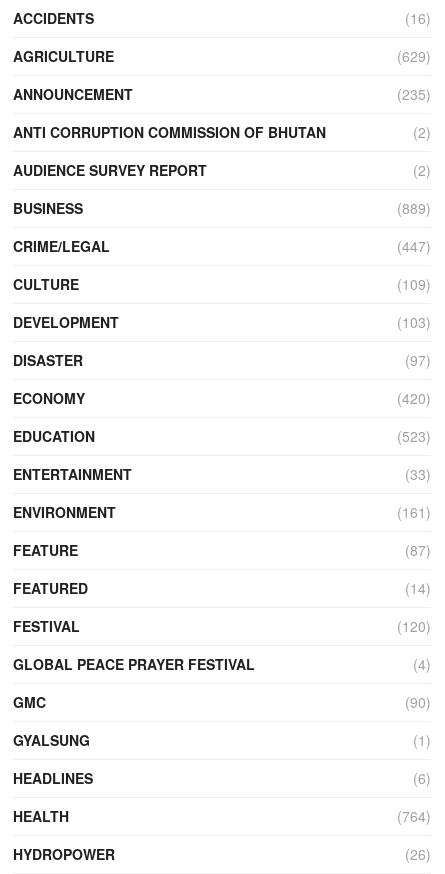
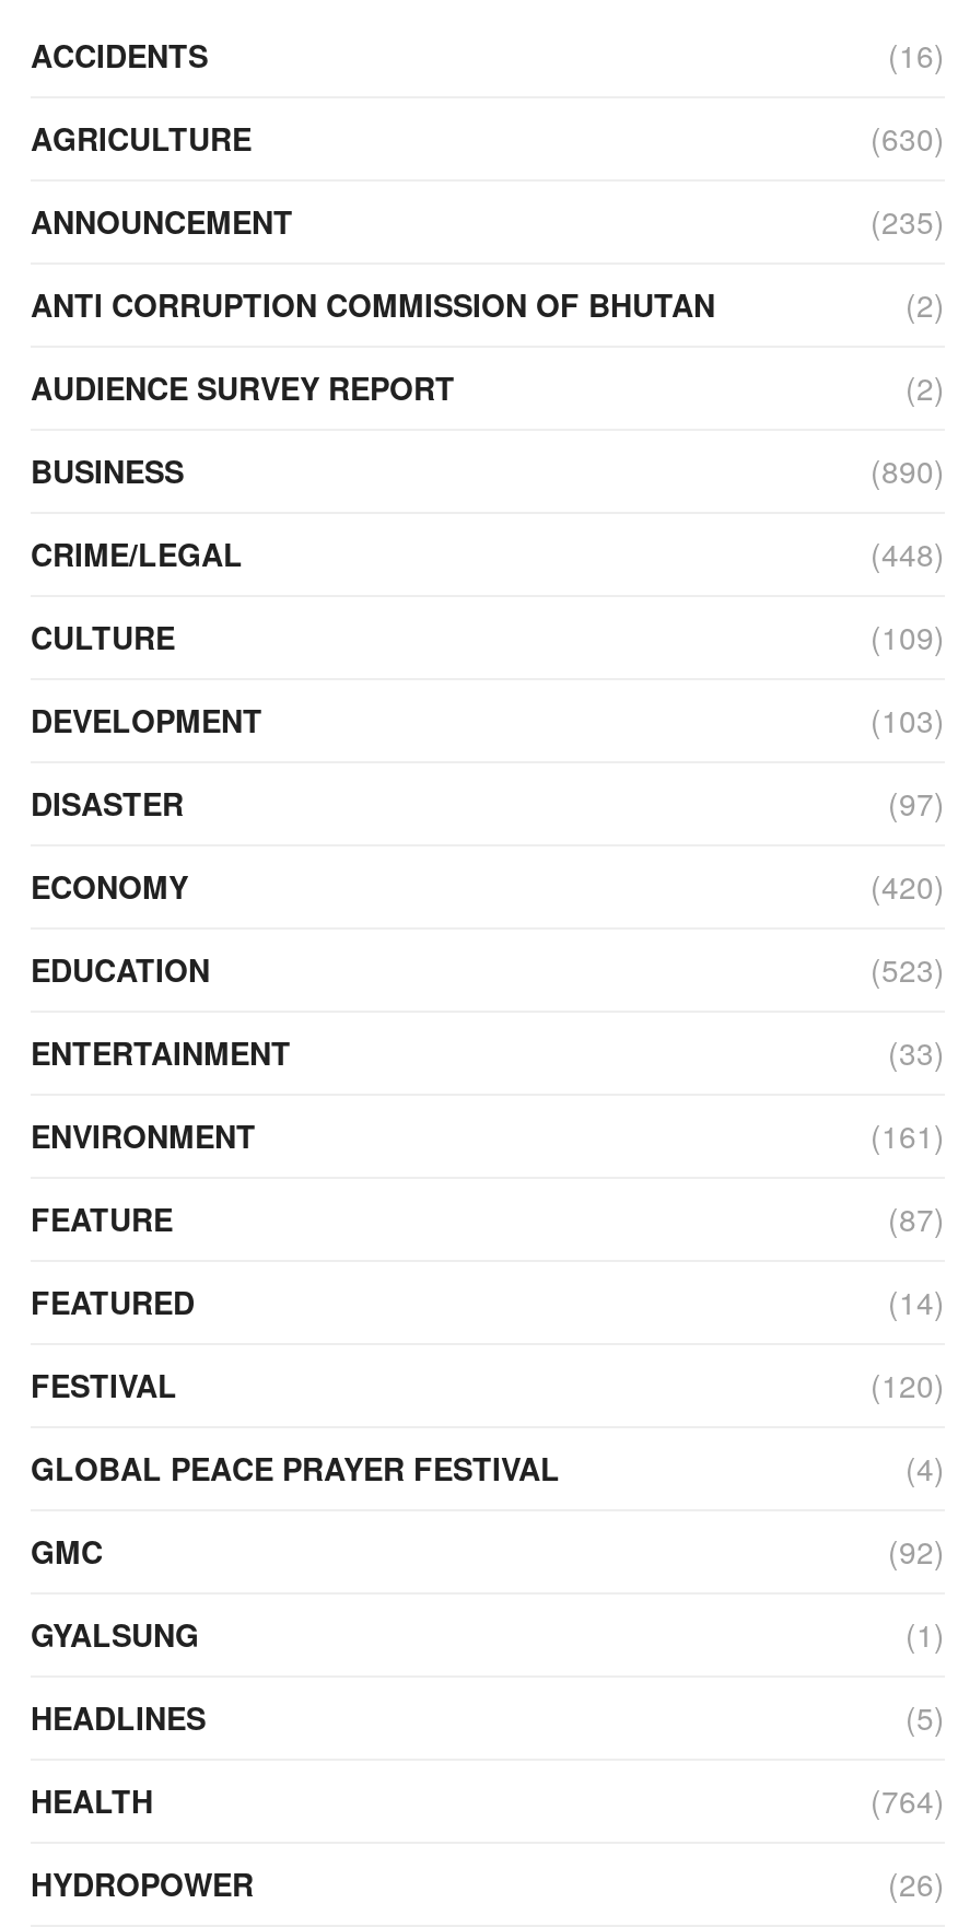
- (629)
+ (630)

- (889)
+ (890)

- (447)
+ (448)

- (90)
+ (92)

- (6)
+ (5)
